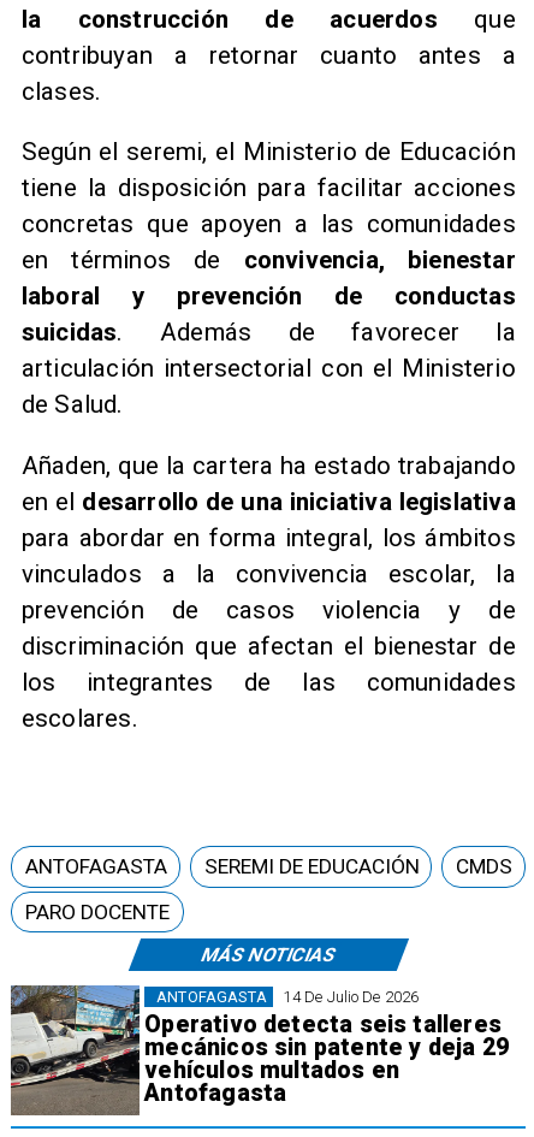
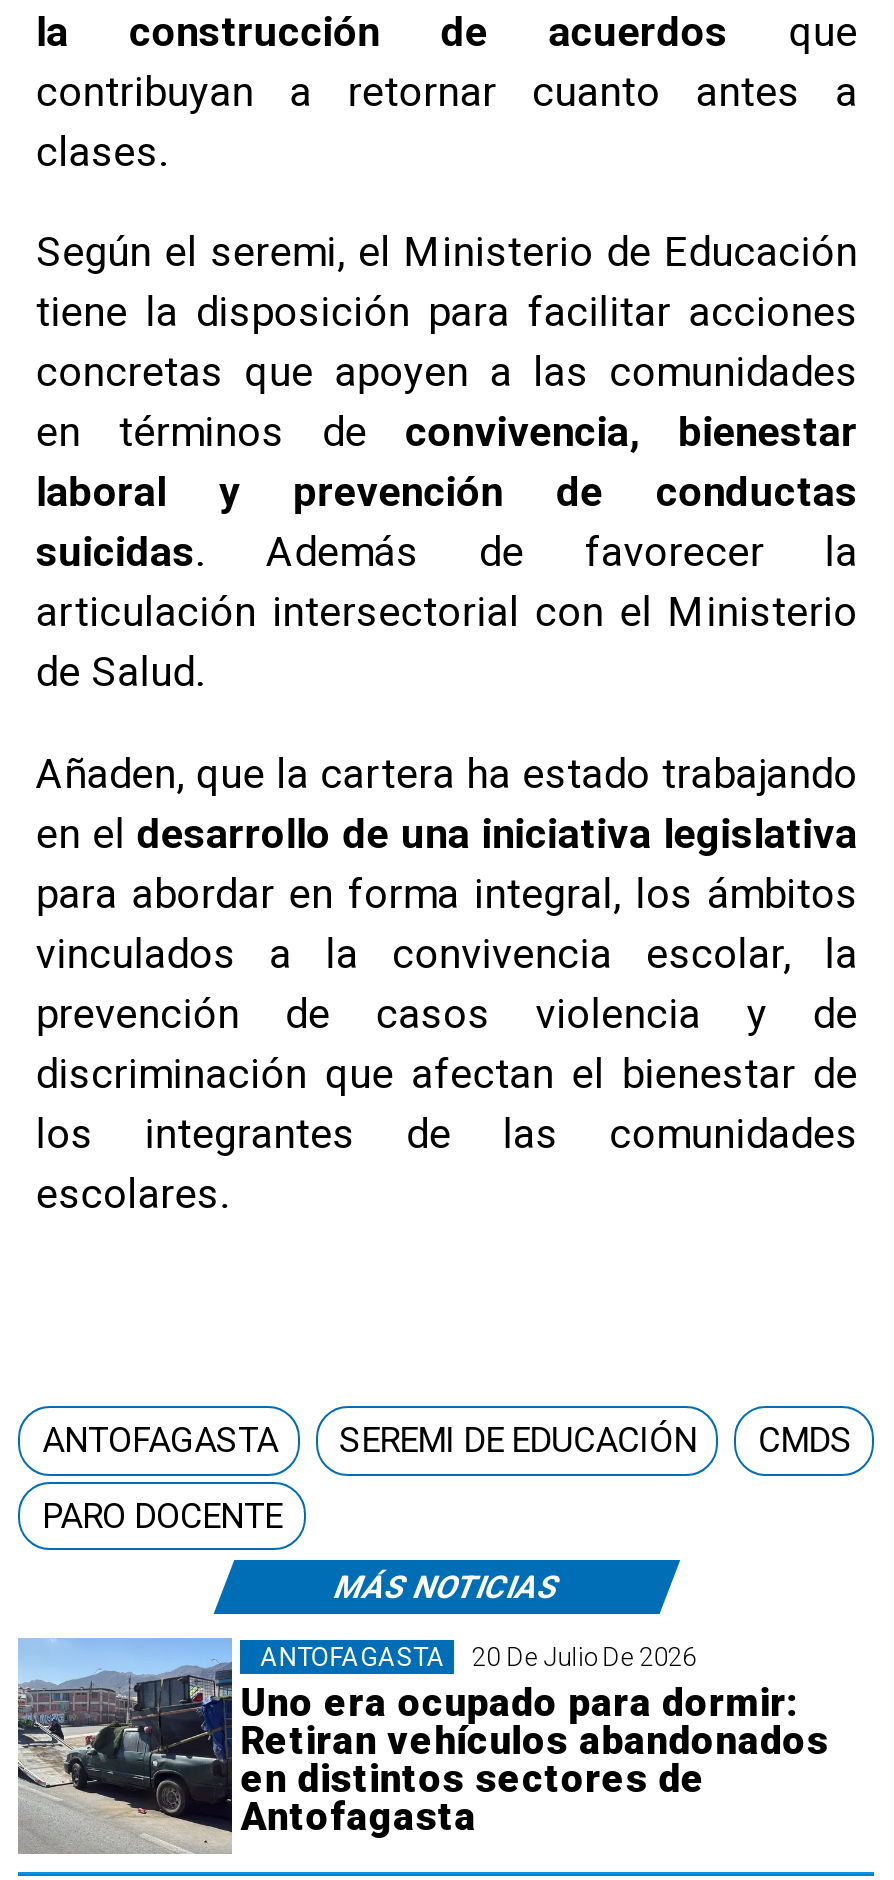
- [image]
- 14 De Julio De 2026
- Operativo detecta seis talleres
- mecánicos sin patente y deja 29
- vehículos multados en
+ [image]
+ 20 De Julio De 2026
+ Uno era ocupado para dormir:
+ Retiran vehículos abandonados
+ en distintos sectores de
